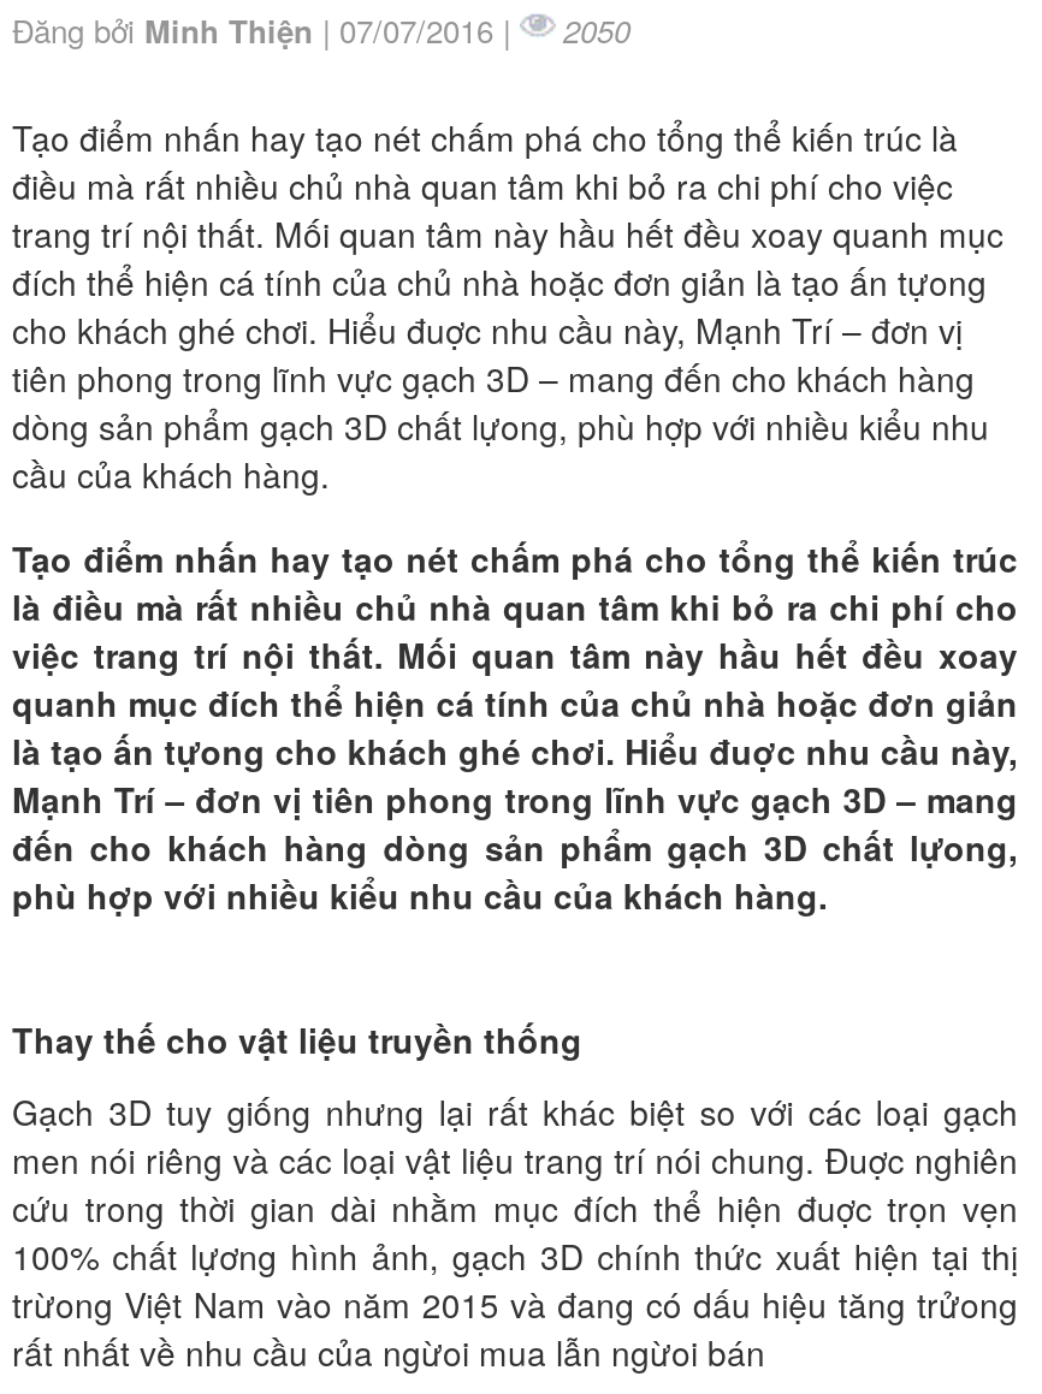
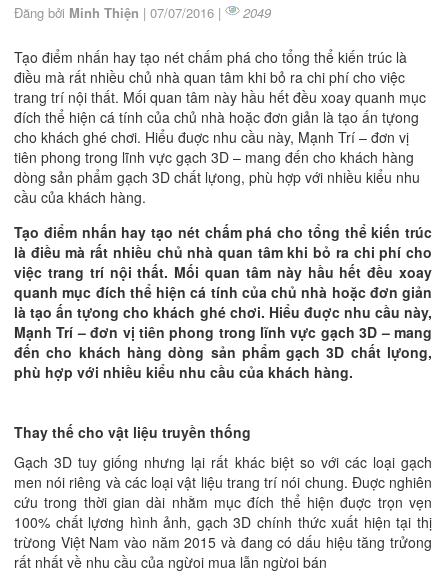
- 2050
+ 2049
